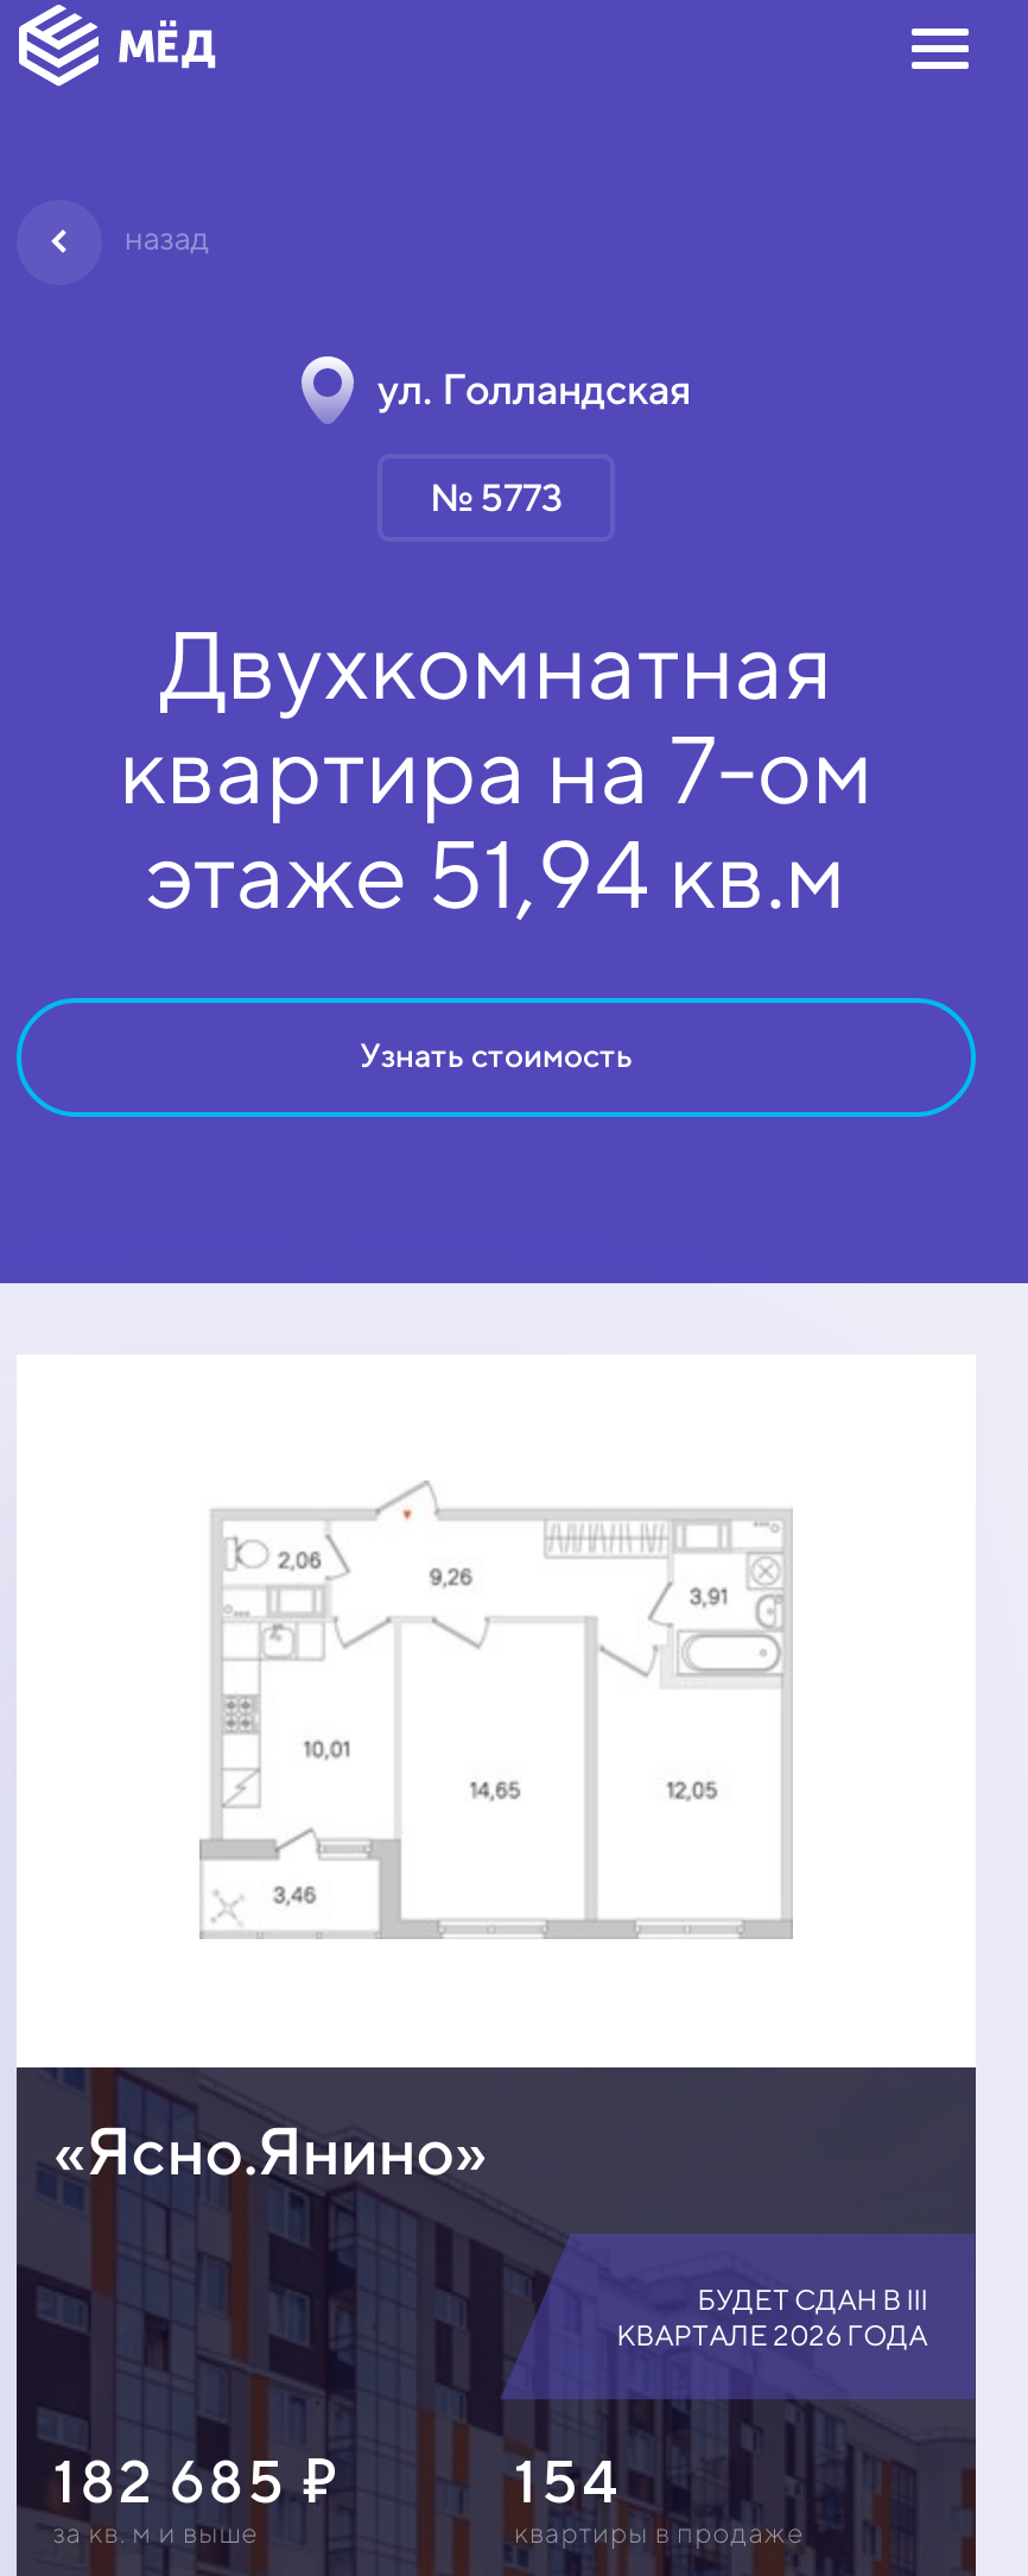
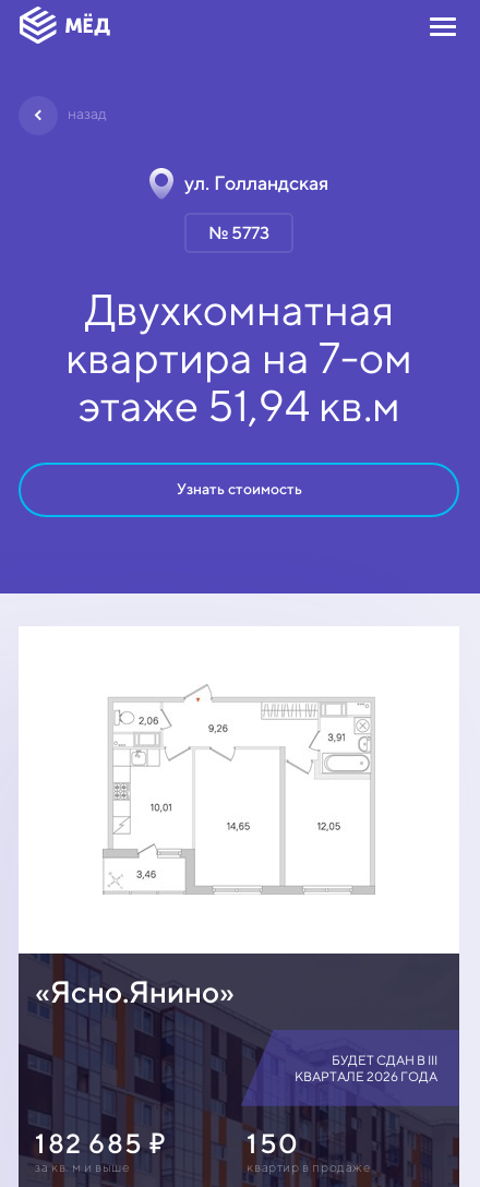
- 154
+ 150

- квартиры в продаже
+ квартир в продаже
